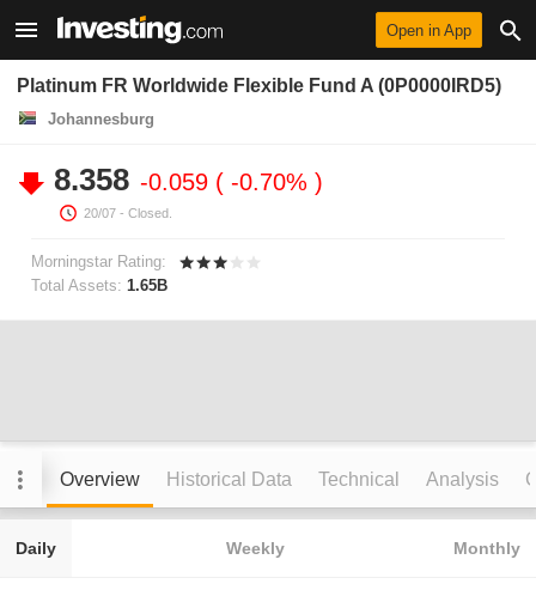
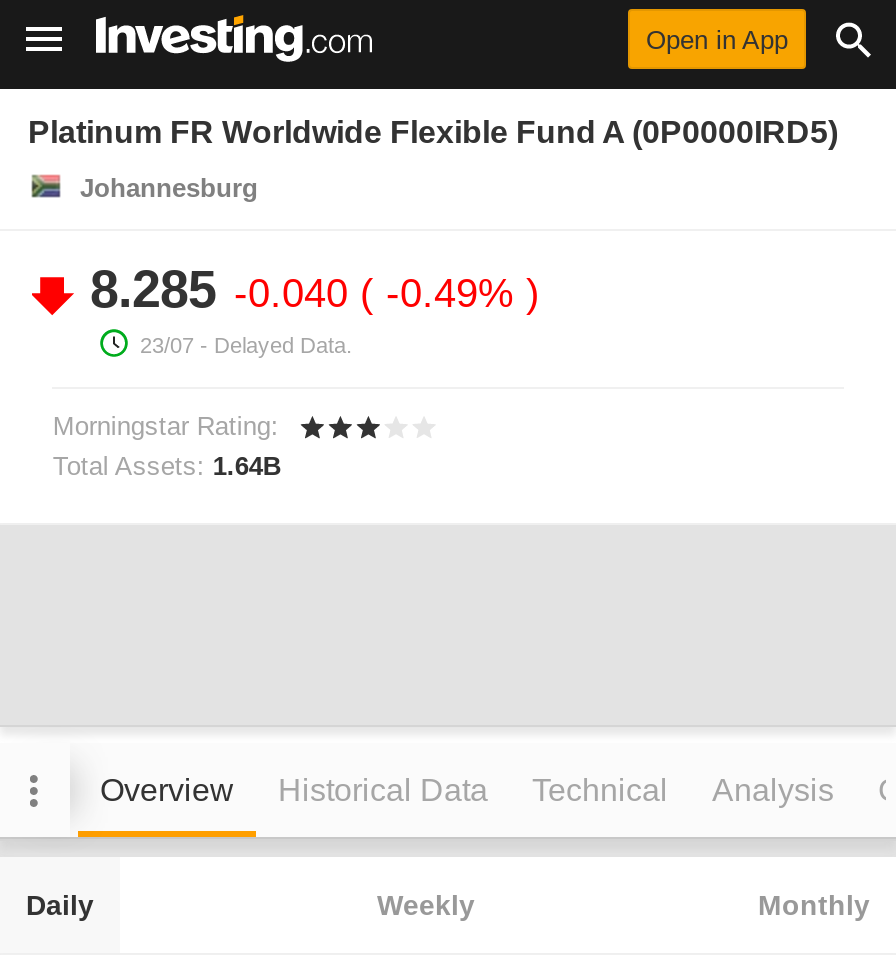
- 8.358 -0.059 -0.70%
- 20/07 - Closed.
+ 8.285 -0.040 -0.49%
+ 23/07 - Delayed Data.

- Total Assets: 1.65B
+ Total Assets: 1.64B
